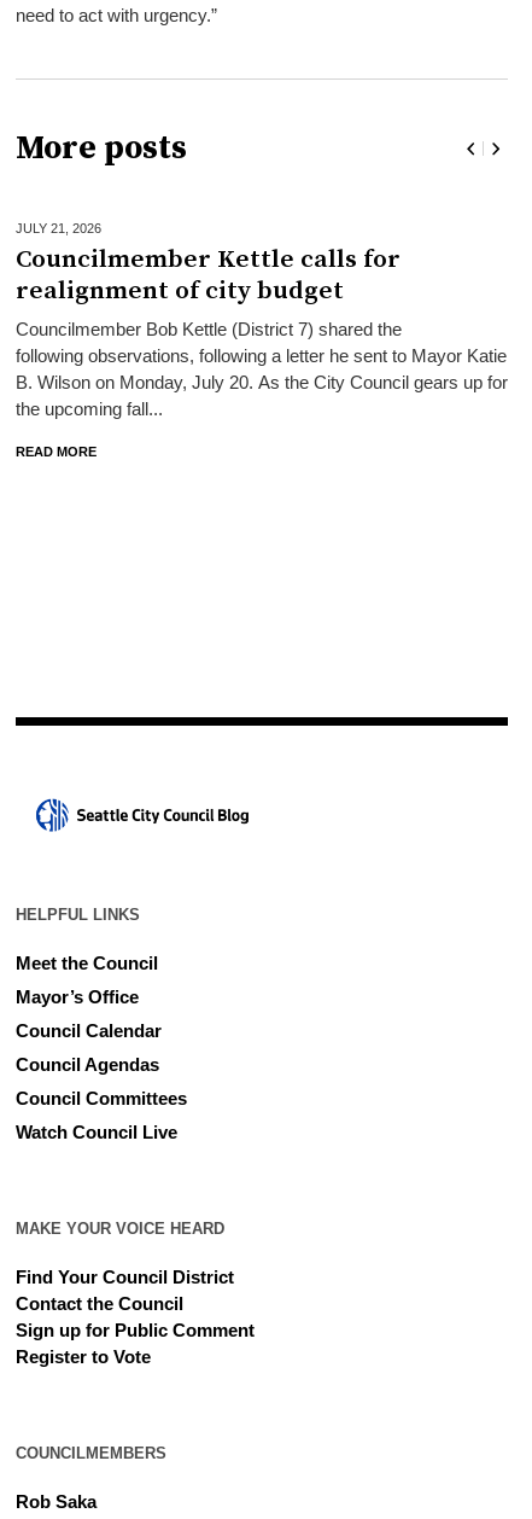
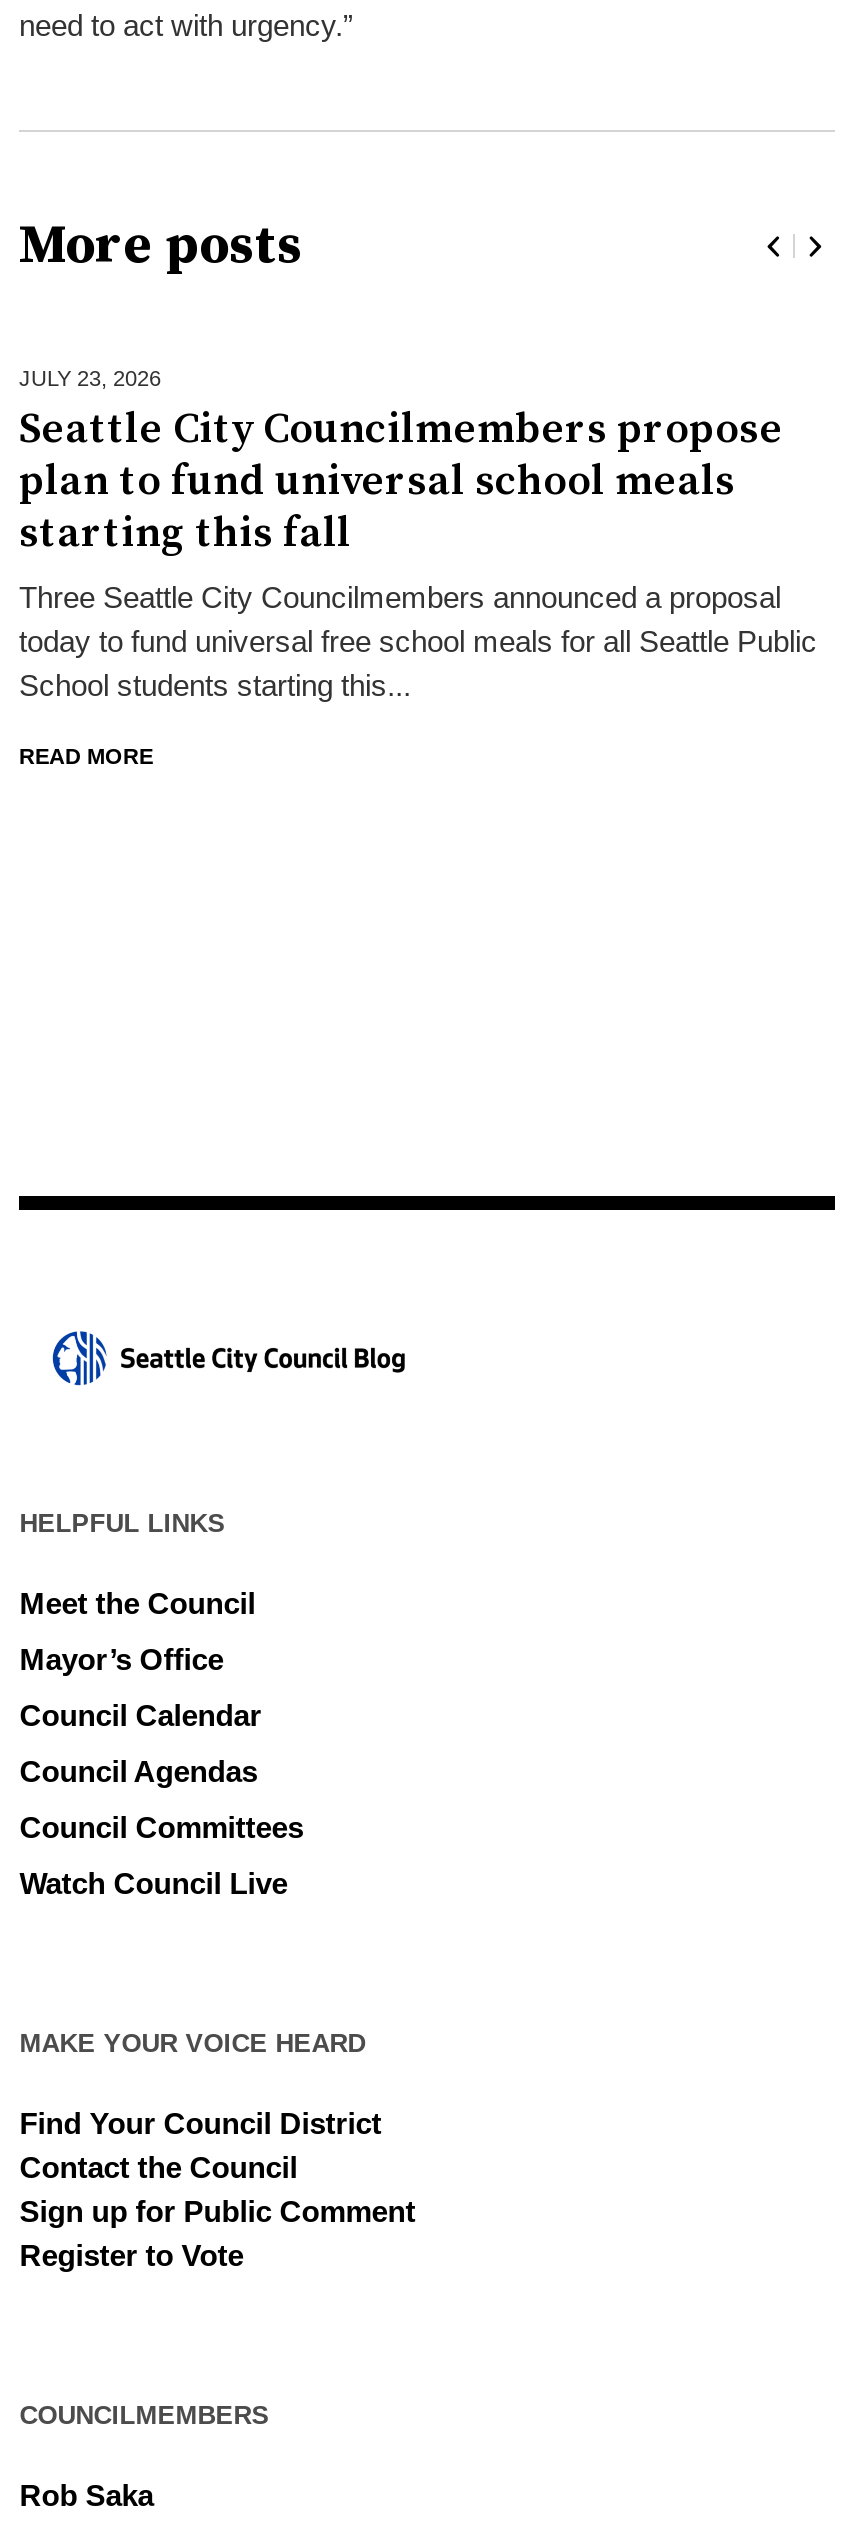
- JULY 21, 2026
- Councilmember Kettle calls for
- realignment of city budget
- Councilmember Bob Kettle (District 7) shared the
- following observations, following a letter he sent to Mayor Katie
- B. Wilson on Monday, July 20. As the City Council gears up for
- the upcoming fall...
+ JULY 23, 2026
+ Seattle City Councilmembers propose
+ plan to fund universal school meals
+ starting this fall
+ Three Seattle City Councilmembers announced a proposal
+ today to fund universal free school meals for all Seattle Public
+ School students starting this...
